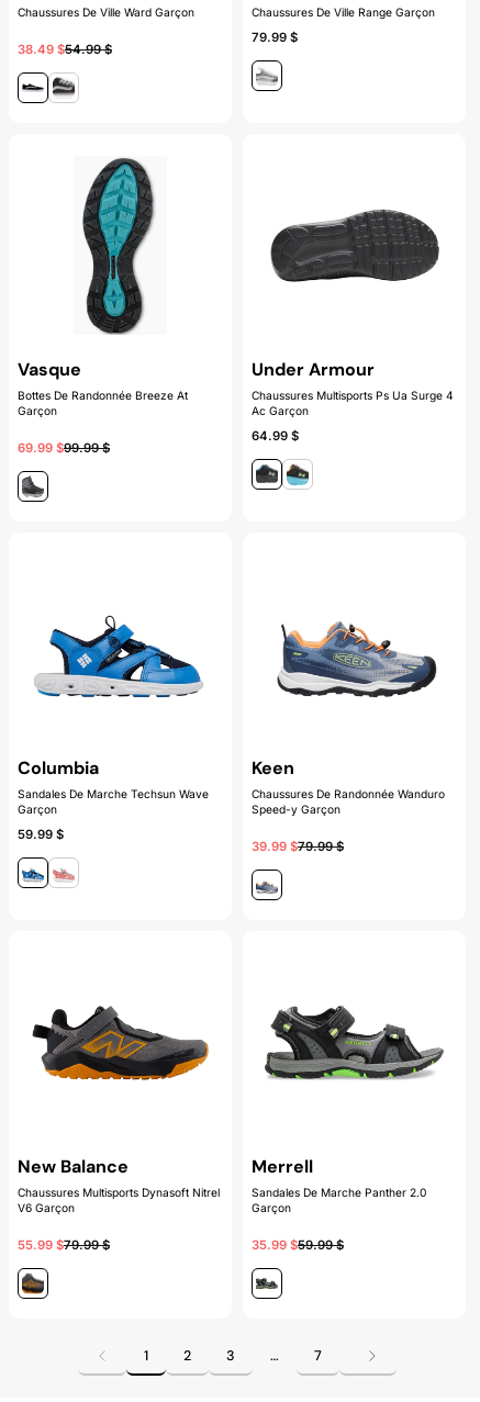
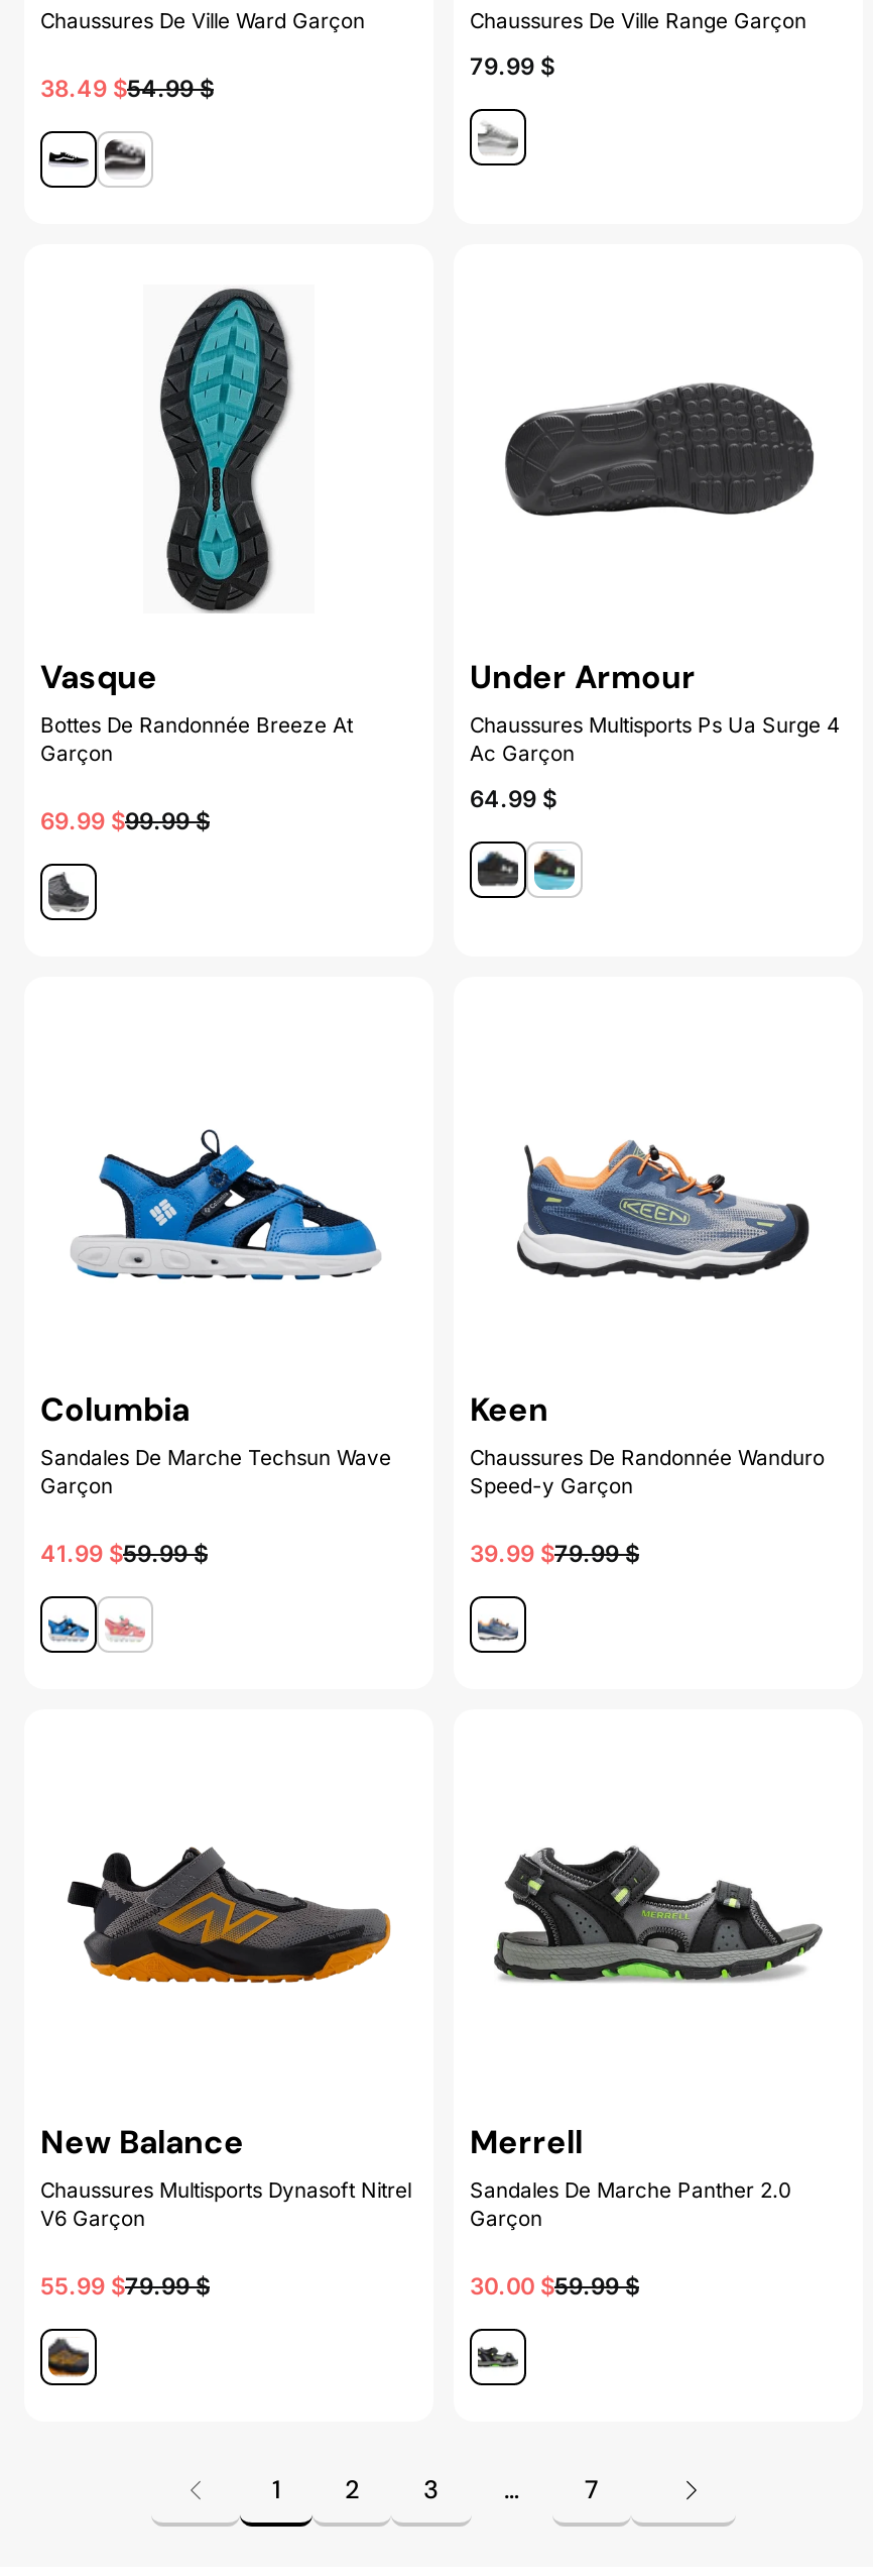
- 59.99 $
+ 41.99 $59.99 $

- [image]
+ [image]

- 35.99 $59.99 $
+ 30.00 $59.99 $
